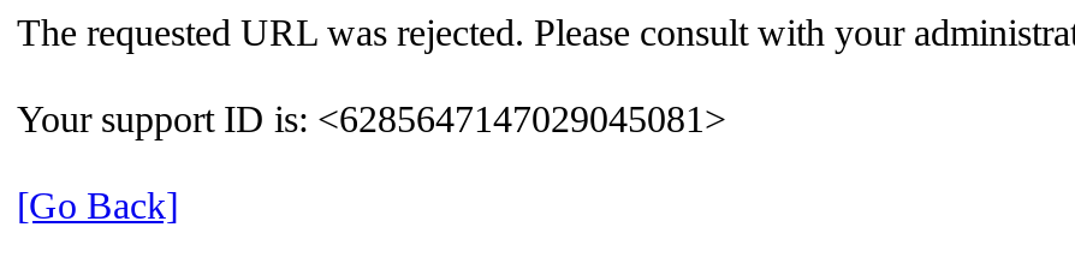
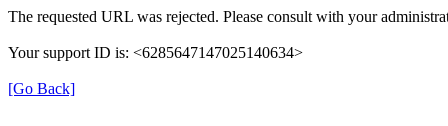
- Your support ID is: <6285647147029045081>
+ Your support ID is: <6285647147025140634>
